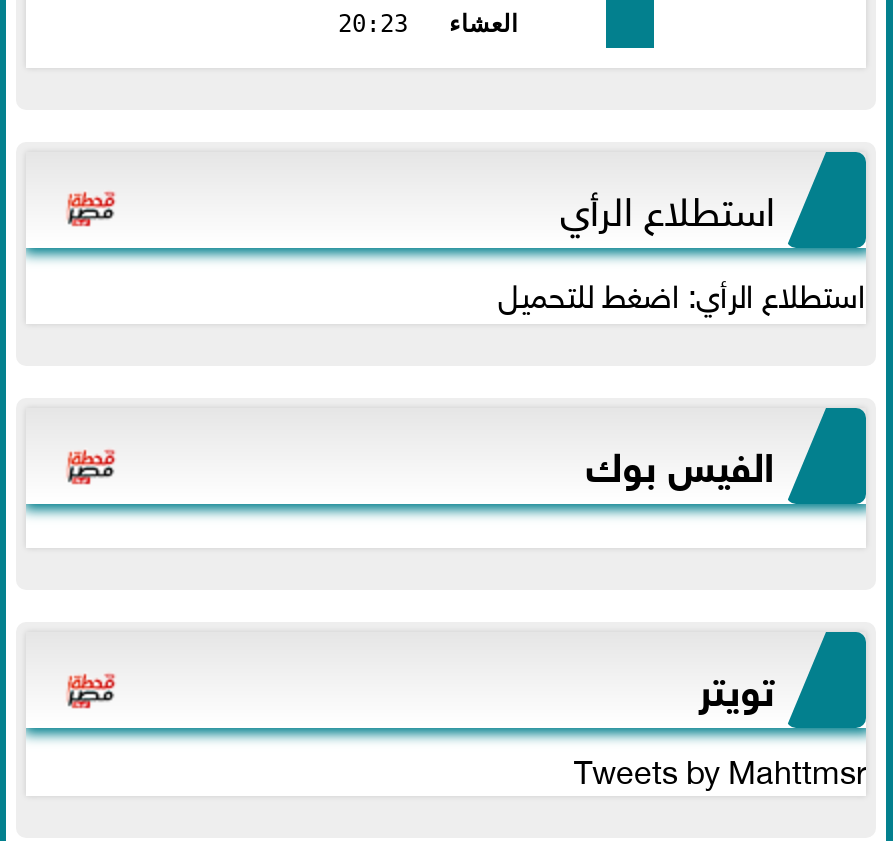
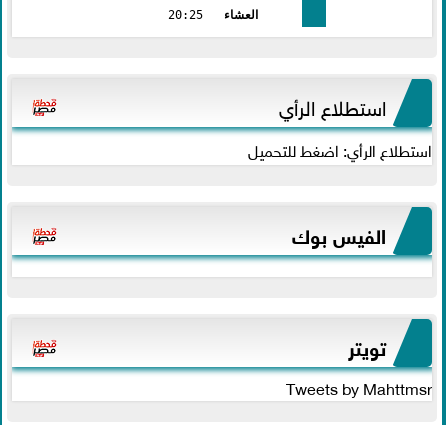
- العشاء 20:23
+ العشاء 20:25
